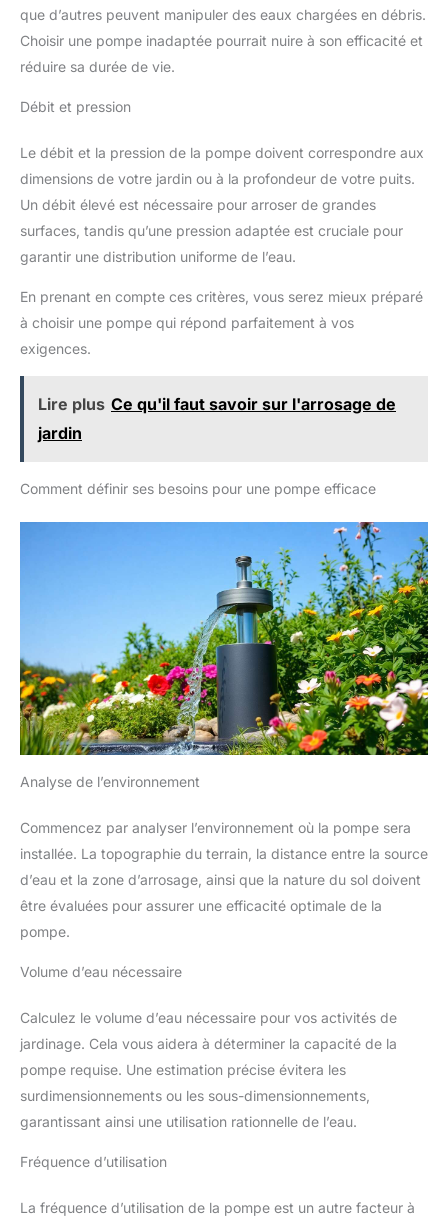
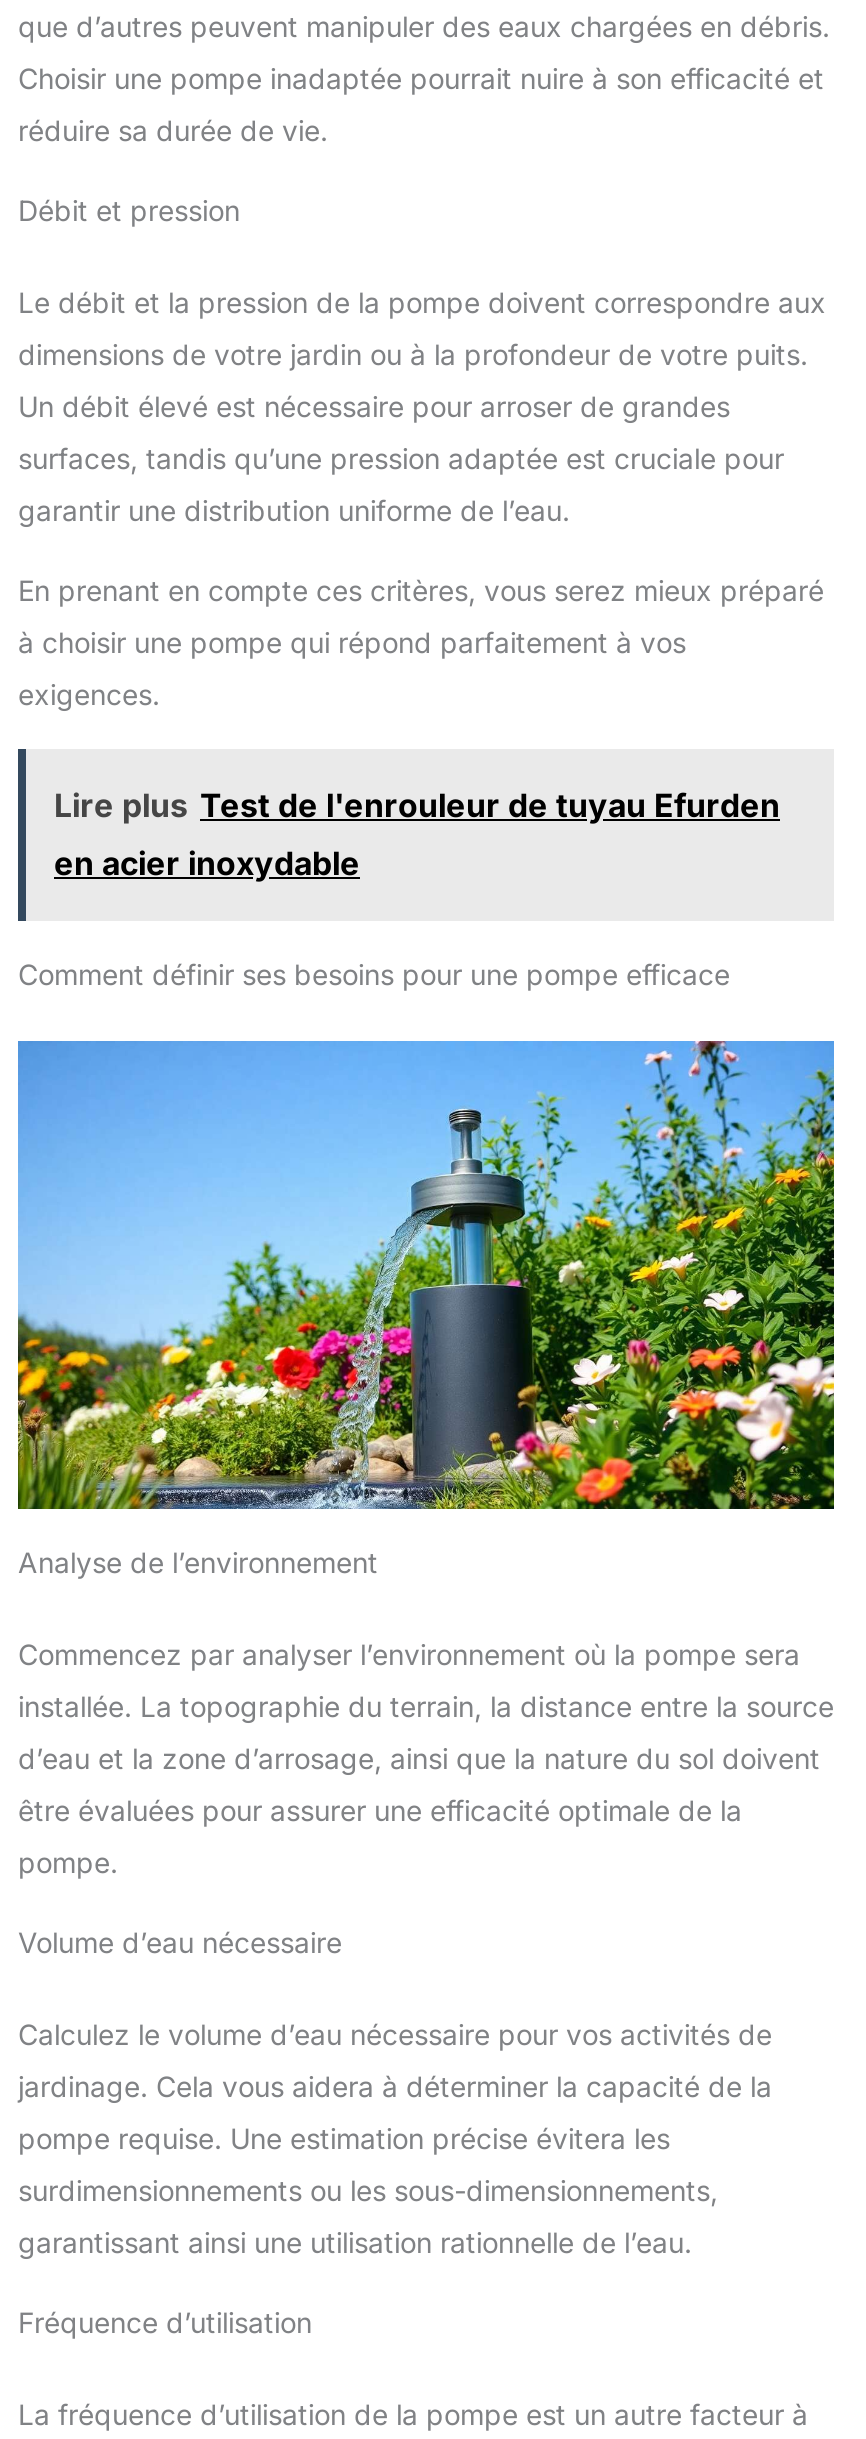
- Lire plus Ce qu'il faut savoir sur l'arrosage de
- jardin
+ Lire plus Test de l'enrouleur de tuyau Efurden
+ en acier inoxydable
